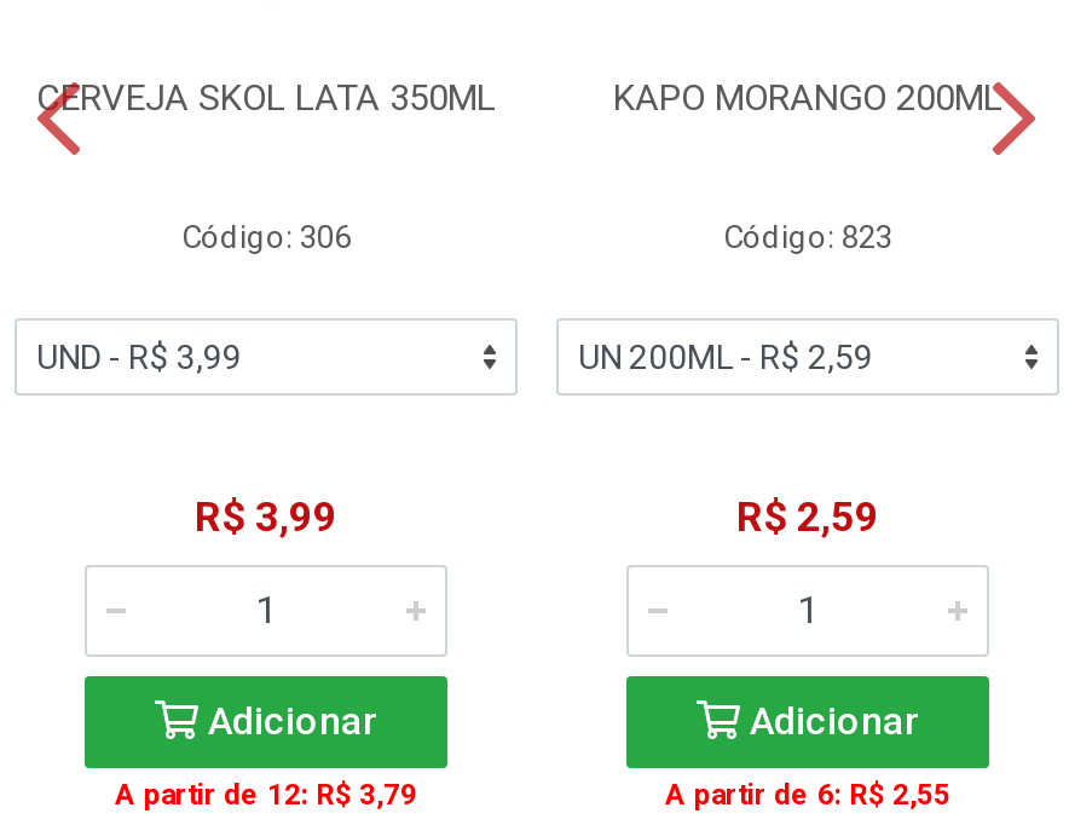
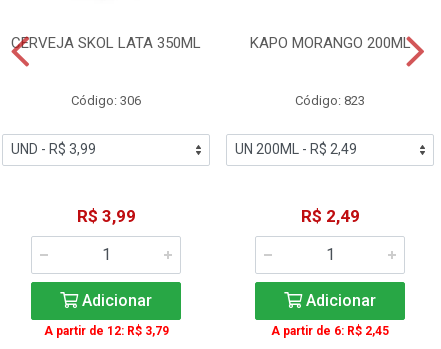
- R$ 2,59
+ R$ 2,49

- A partir de 6: R$ 2,55
+ A partir de 6: R$ 2,45
